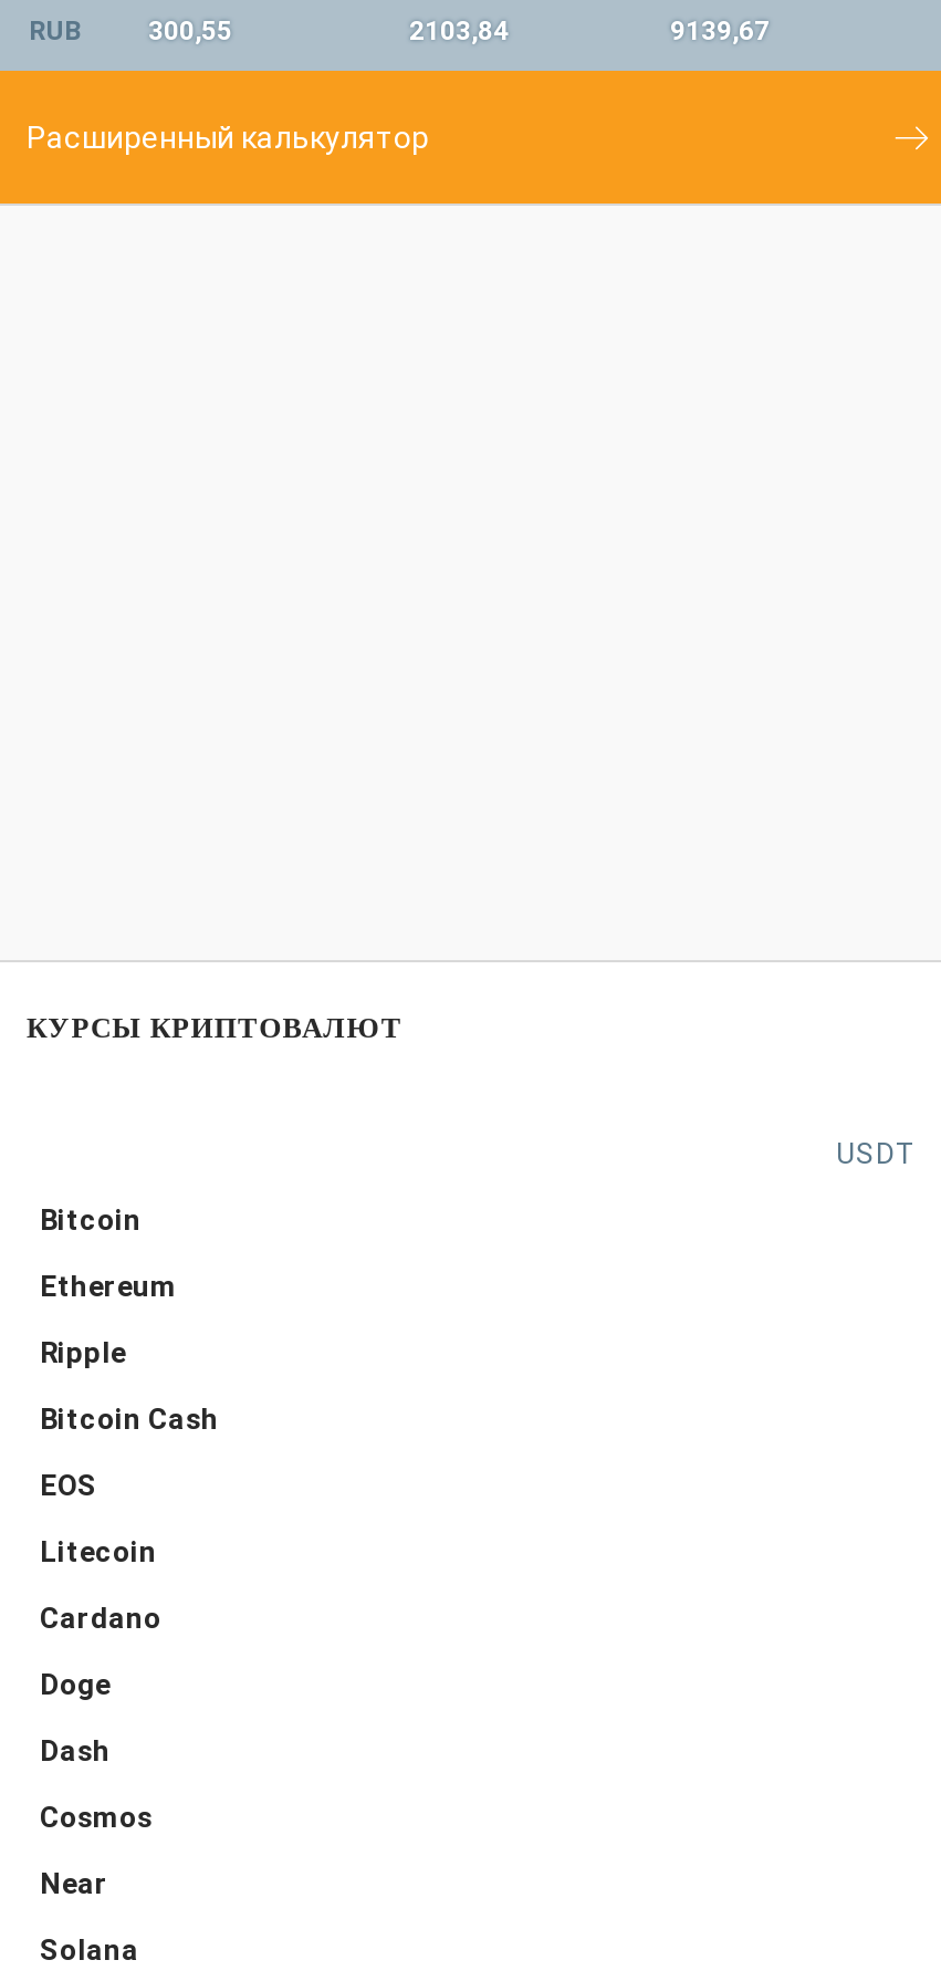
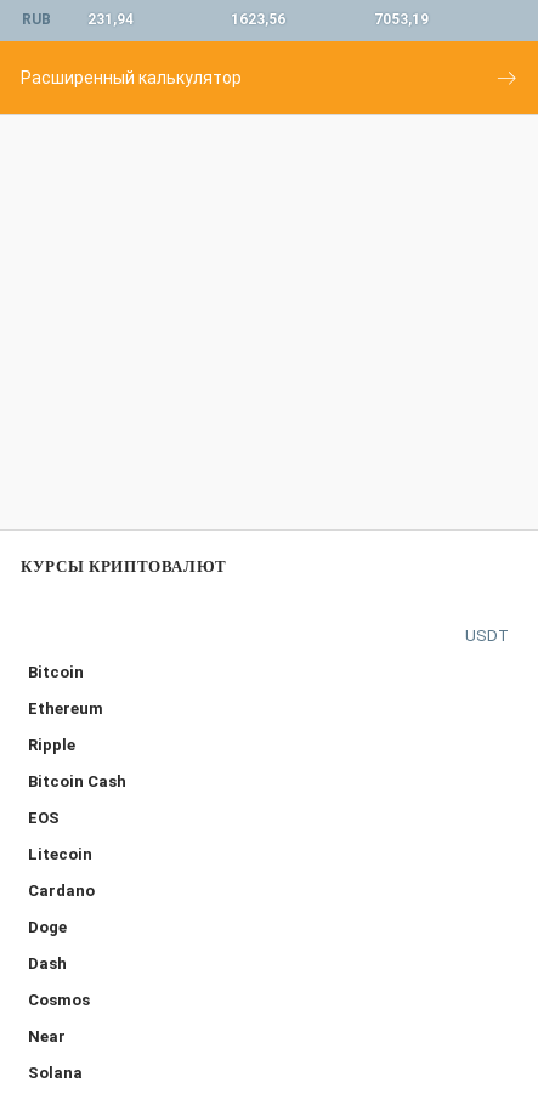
- 300,55
+ 231,94

- 2103,84
+ 1623,56

- 9139,67
+ 7053,19
